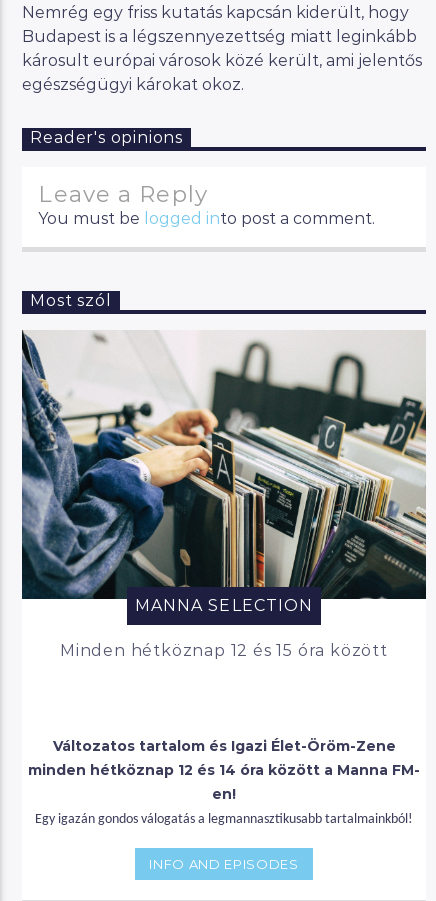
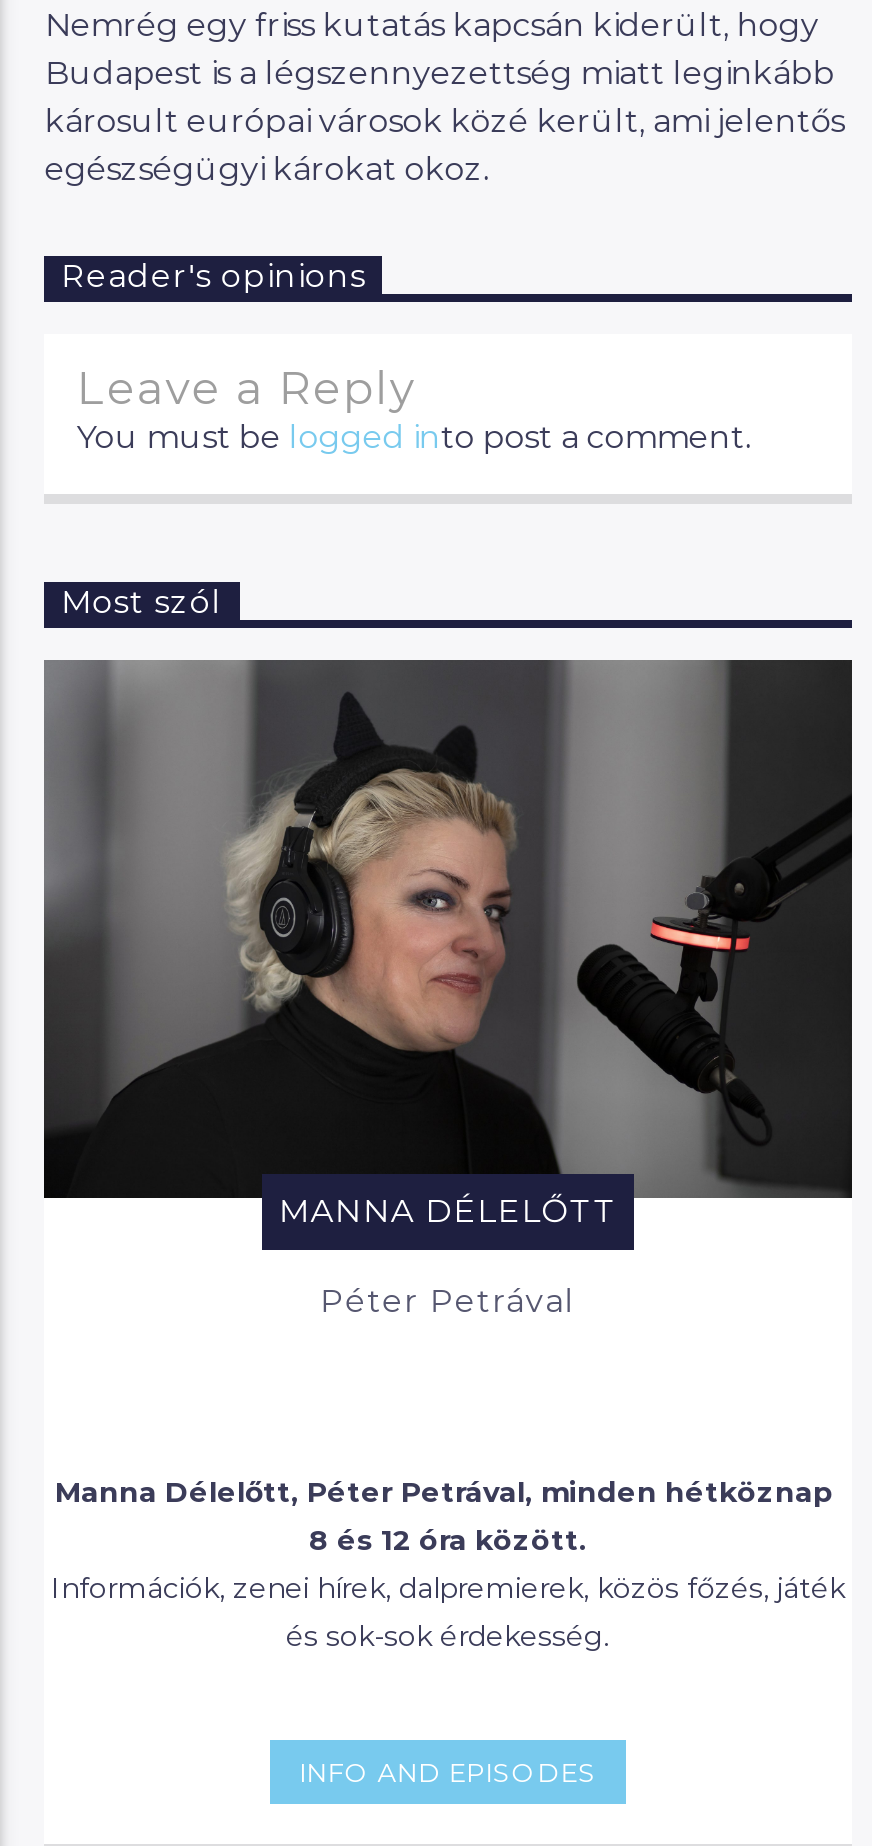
- [image]
- MANNA SELECTION
- Minden hétköznap 12 és 15 óra között
+ [image]
+ MANNA DÉLELŐTT
+ Péter Petrával

- Változatos tartalom és Igazi Élet-Öröm-Zene
- minden hétköznap 12 és 14 óra között a Manna FM-
- en!
- Egy igazán gondos válogatás a legmannasztikusabb tartalmainkból!
+ Manna Délelőtt, Péter Petrával, minden hétköznap
+ 8 és 12 óra között.
+ Információk, zenei hírek, dalpremierek, közös főzés, játék
+ és sok-sok érdekesség.
